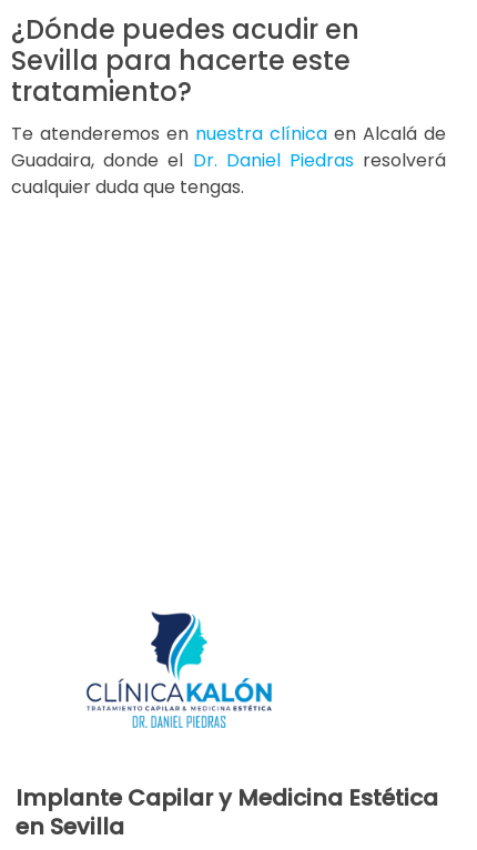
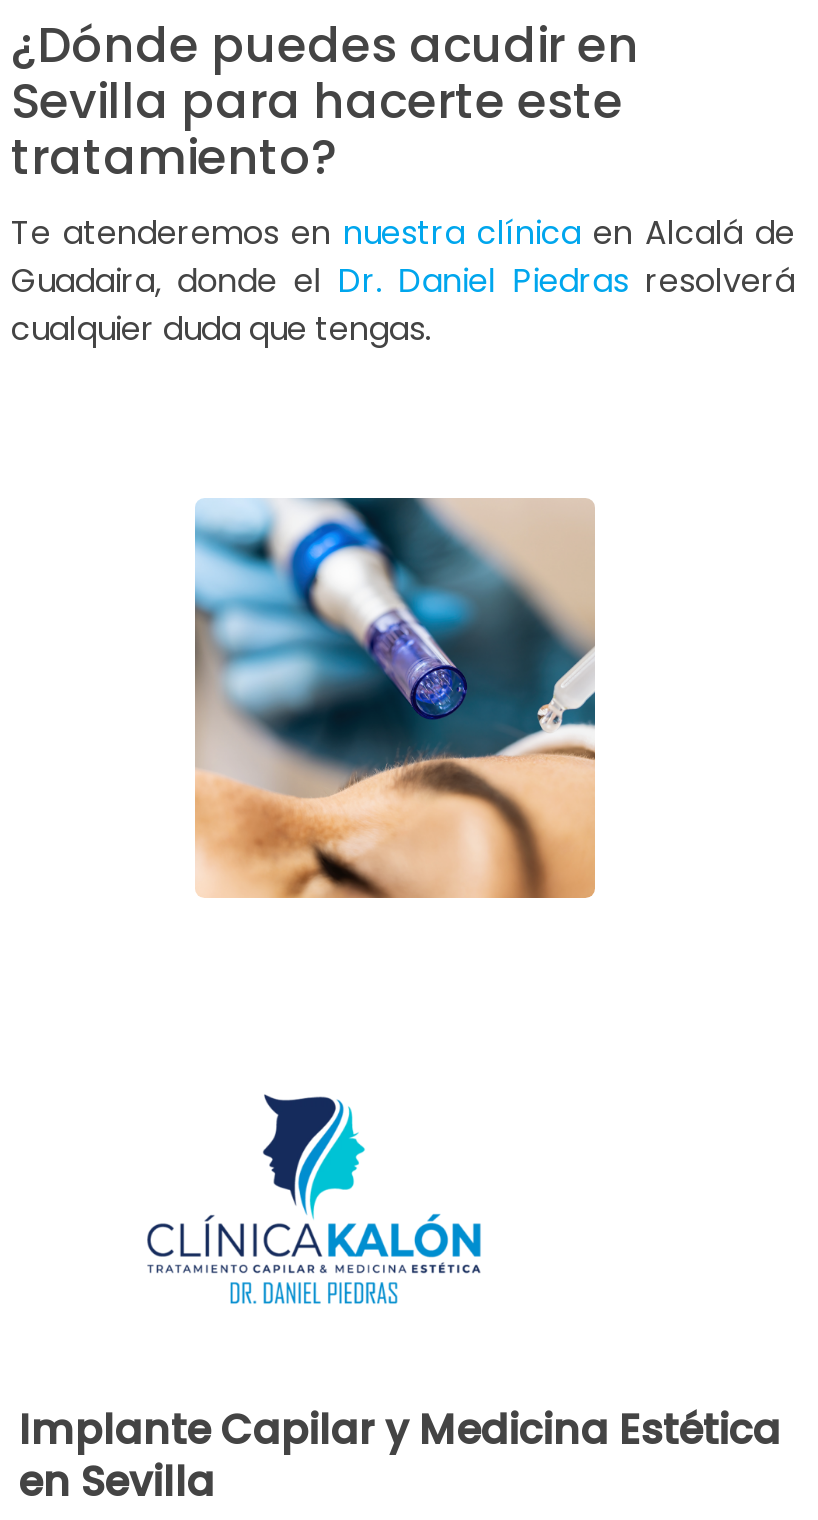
+ [image]
